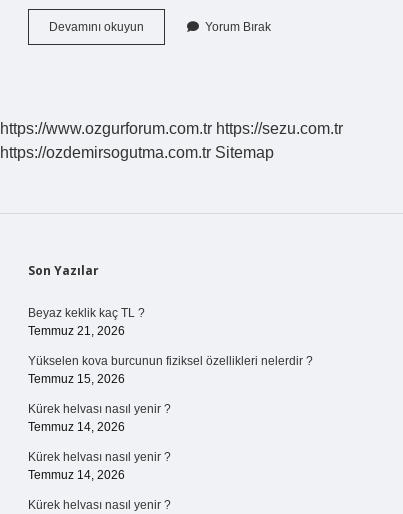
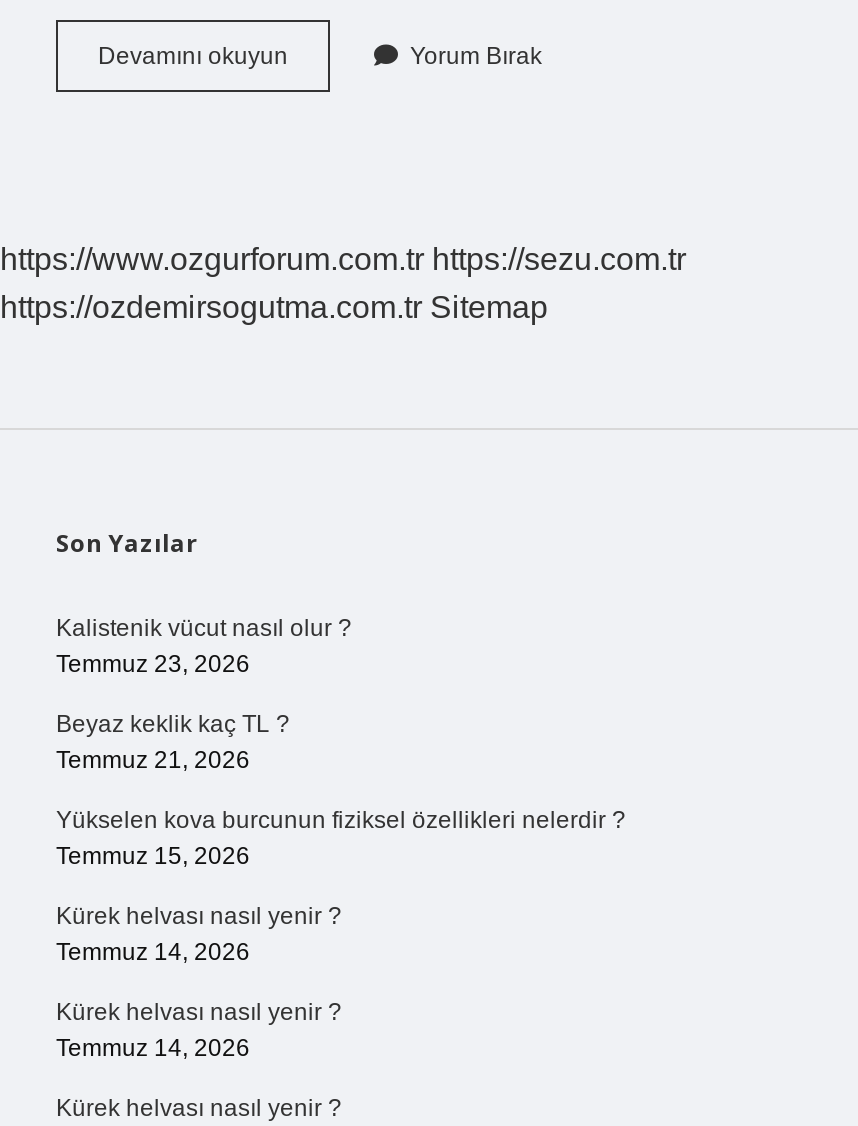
+ Kalistenik vücut nasıl olur ?
+ Temmuz 23, 2026
